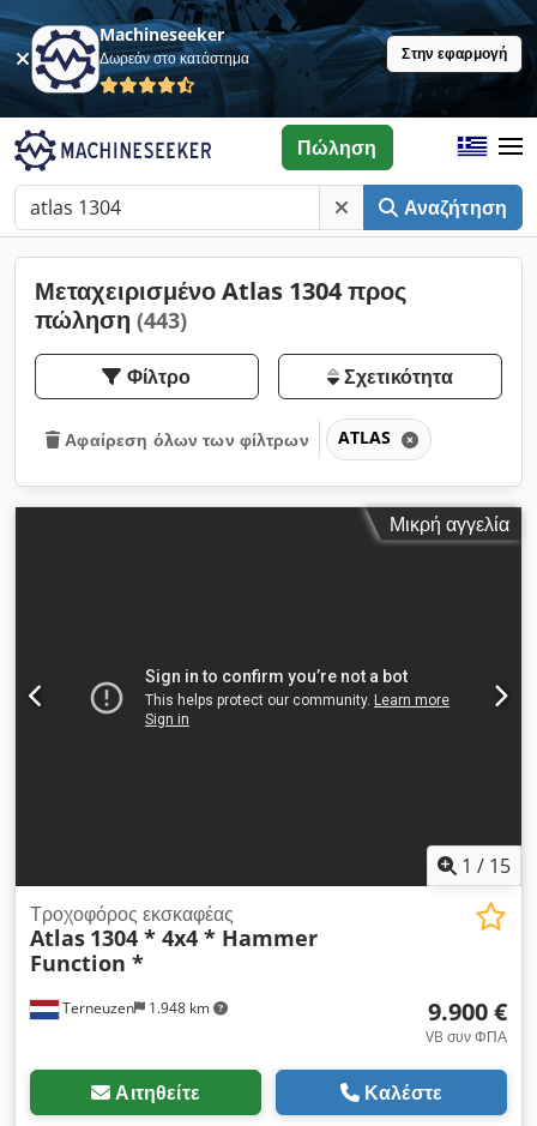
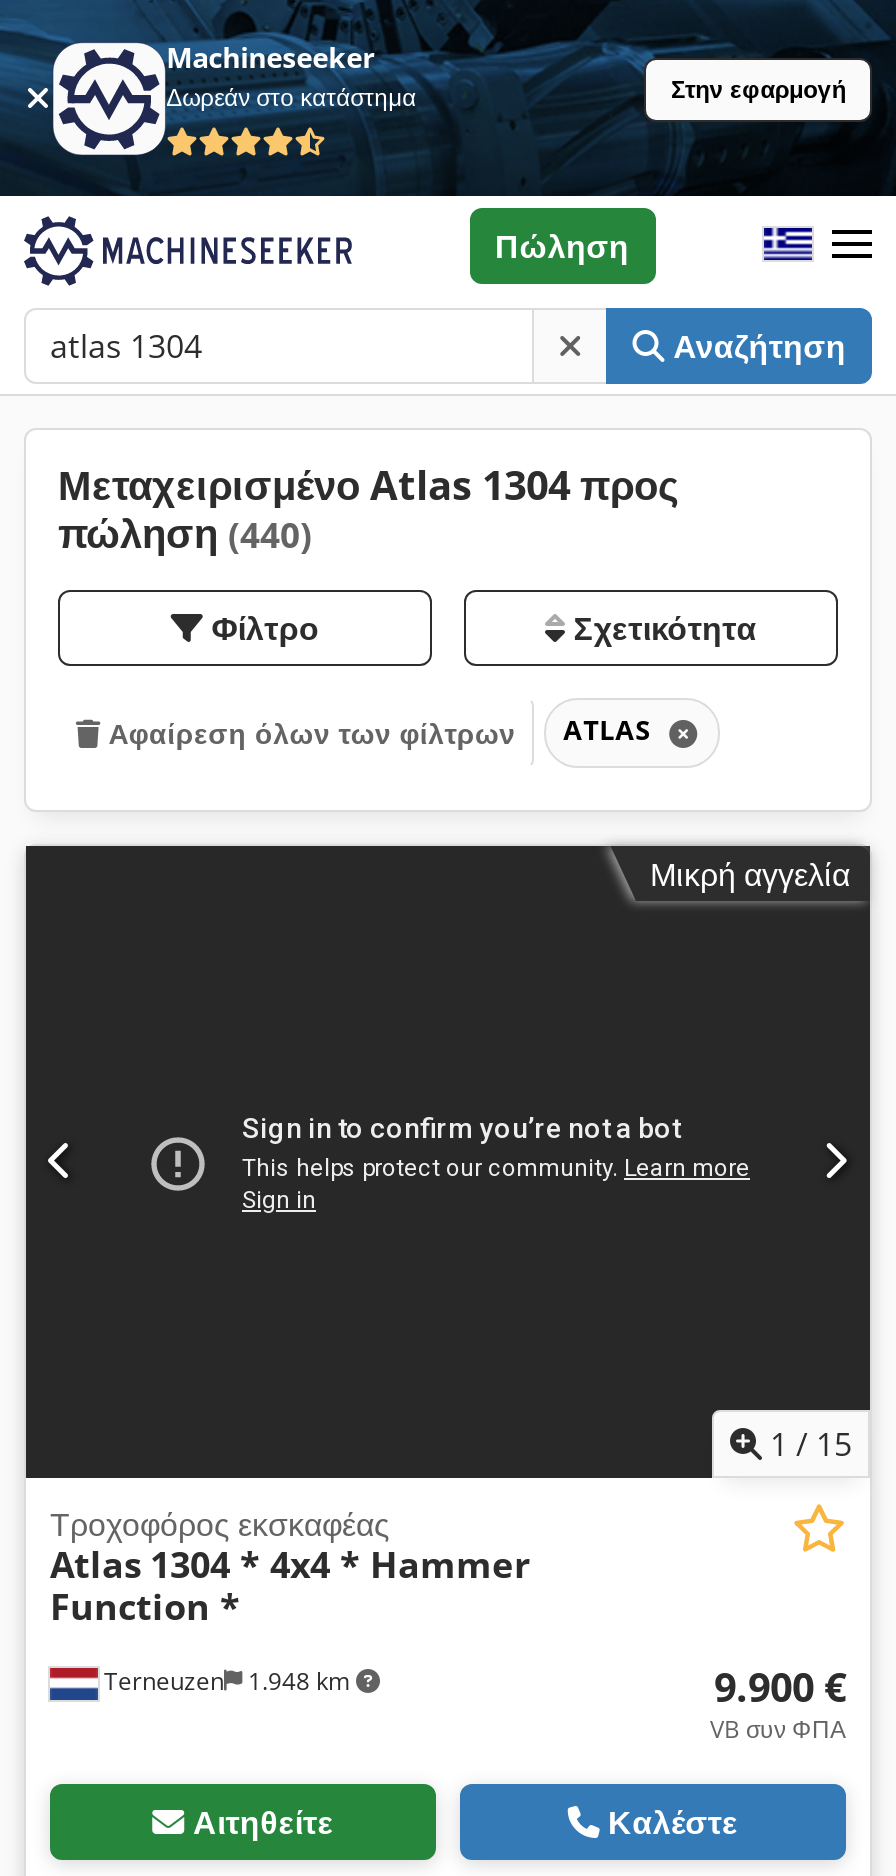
- πώληση (443)
+ πώληση (440)
